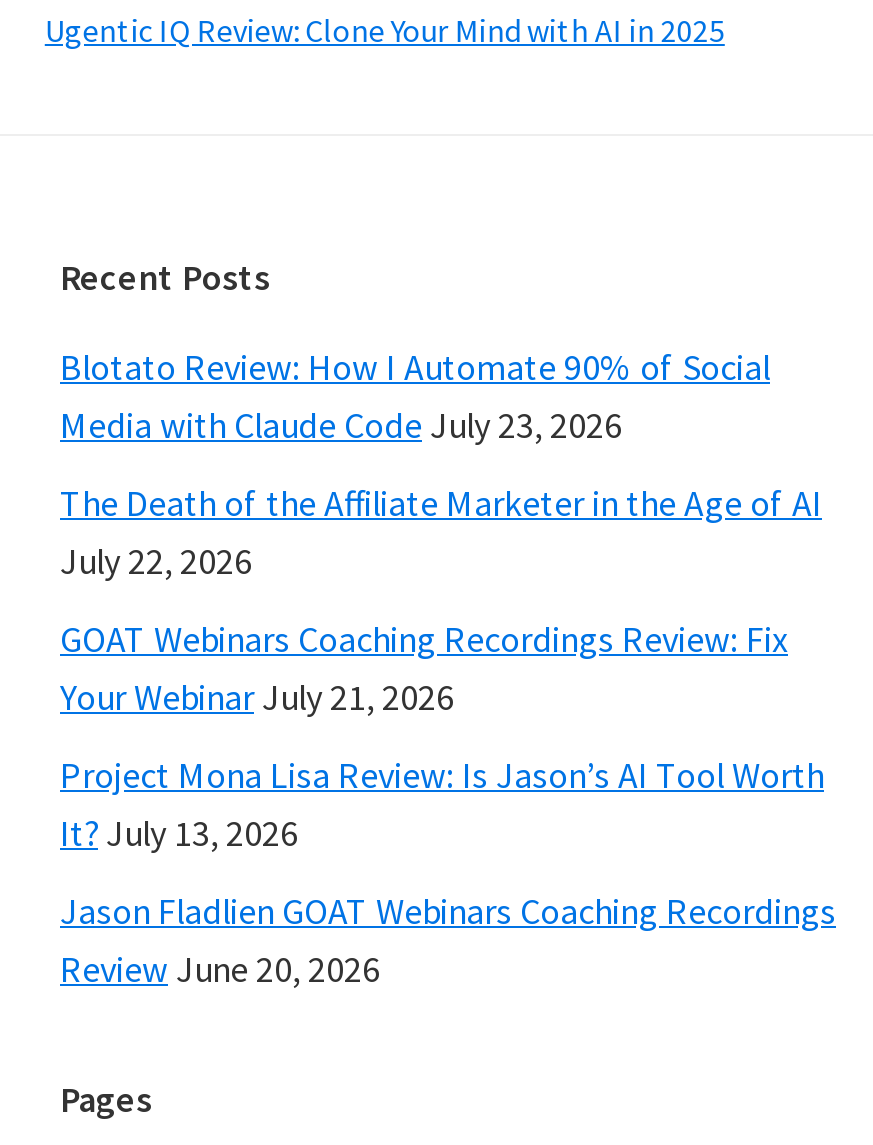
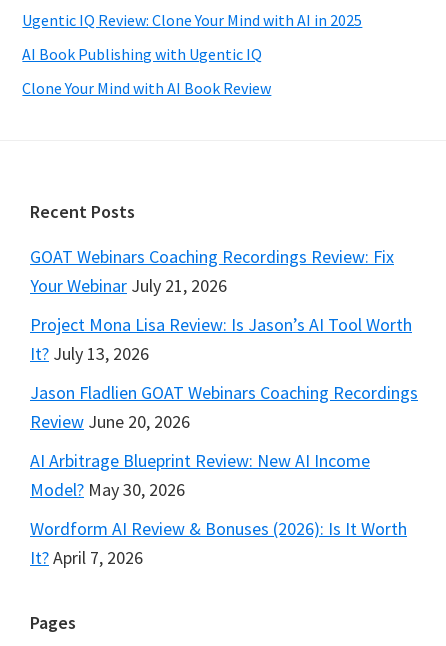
+ AI Book Publishing with Ugentic IQ
+ Clone Your Mind with AI Book Review

- Blotato Review: How I Automate 90% of Social
- Media with Claude Code July 23, 2026
- The Death of the Affiliate Marketer in the Age of AI
- July 22, 2026

moved up: GOAT Webinars Coaching Recordings Review: Fix | Your Webinar July 21, 2026 | Project Mona Lisa Review: Is Jason’s AI Tool Worth | It? July 13, 2026 | Jason Fladlien GOAT Webinars Coaching Recordings | Review June 20, 2026

+ AI Arbitrage Blueprint Review: New AI Income
+ Model? May 30, 2026
+ Wordform AI Review & Bonuses (2026): Is It Worth
+ It? April 7, 2026
